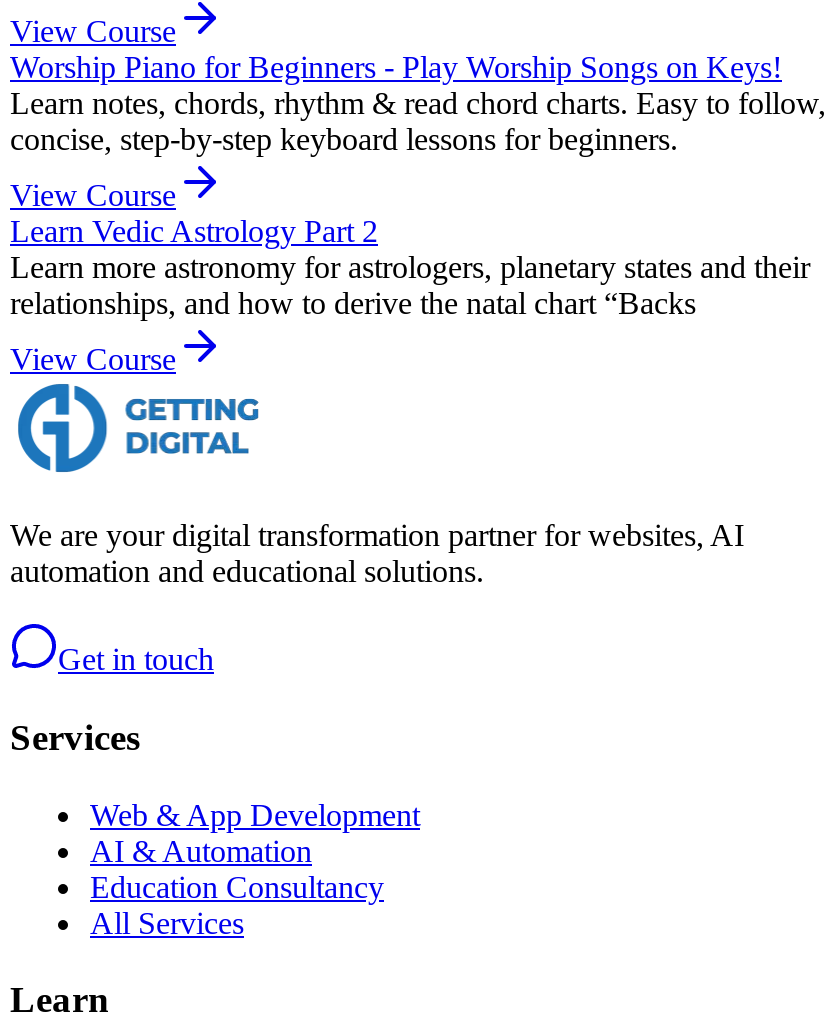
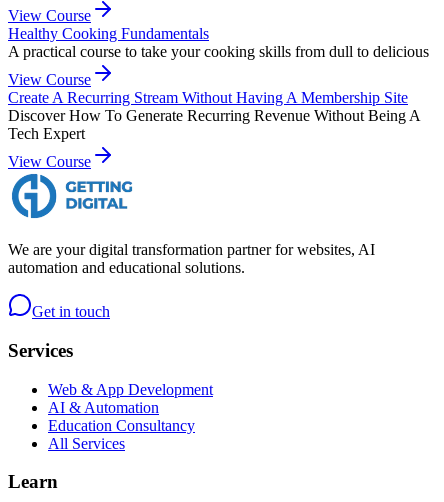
- Worship Piano for Beginners - Play Worship Songs on Keys!
- Learn notes, chords, rhythm & read chord charts. Easy to follow,
- concise, step-by-step keyboard lessons for beginners.
+ Healthy Cooking Fundamentals
+ A practical course to take your cooking skills from dull to delicious

- Learn Vedic Astrology Part 2
- Learn more astronomy for astrologers, planetary states and their
- relationships, and how to derive the natal chart “Backs
+ Create A Recurring Stream Without Having A Membership Site
+ Discover How To Generate Recurring Revenue Without Being A
+ Tech Expert
